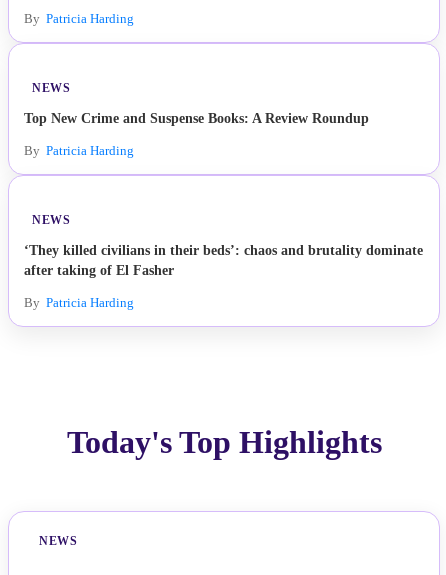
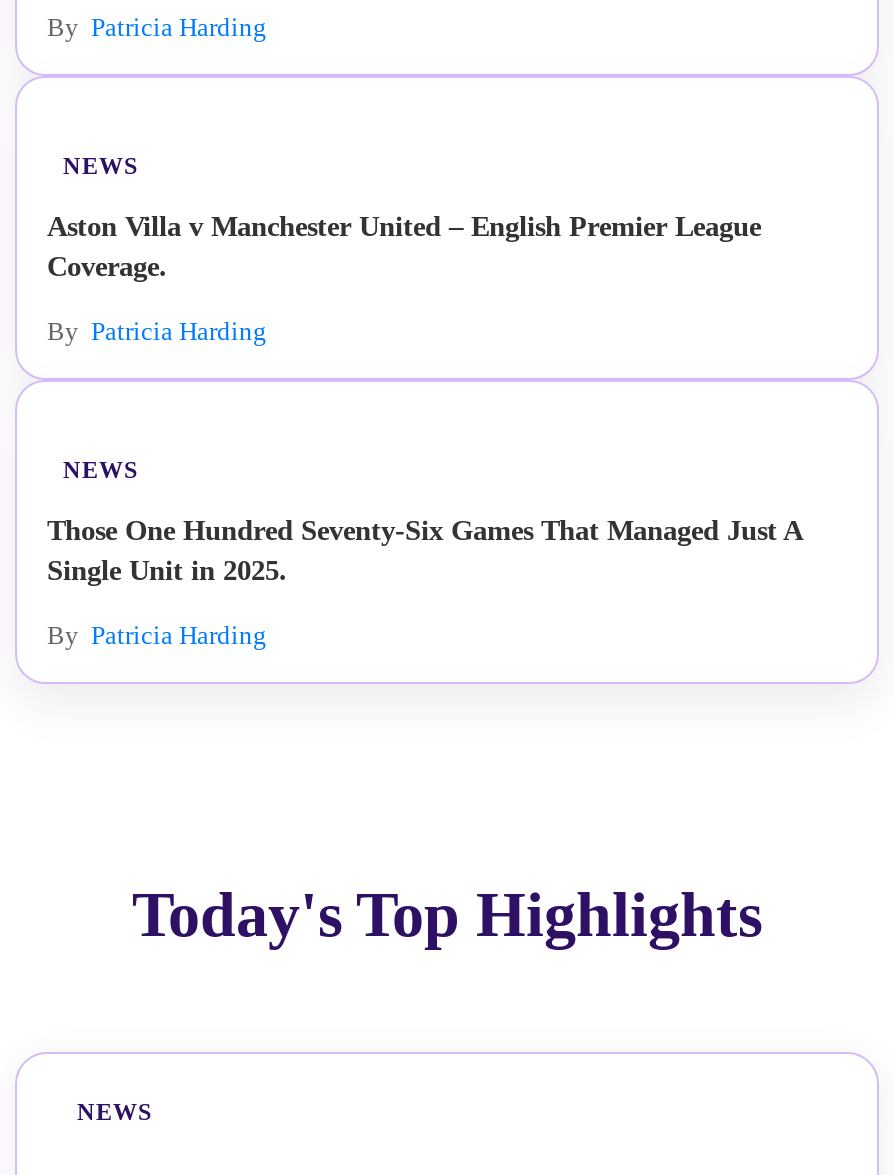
- Top New Crime and Suspense Books: A Review Roundup
+ Aston Villa v Manchester United – English Premier League
+ Coverage.

- ‘They killed civilians in their beds’: chaos and brutality dominate
- after taking of El Fasher
+ Those One Hundred Seventy-Six Games That Managed Just A
+ Single Unit in 2025.
